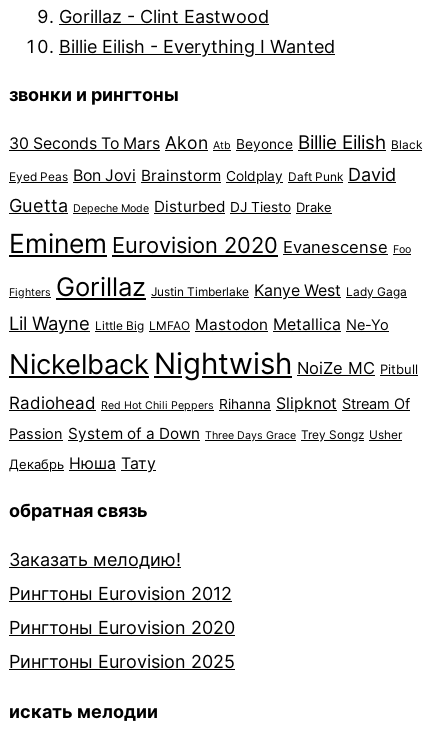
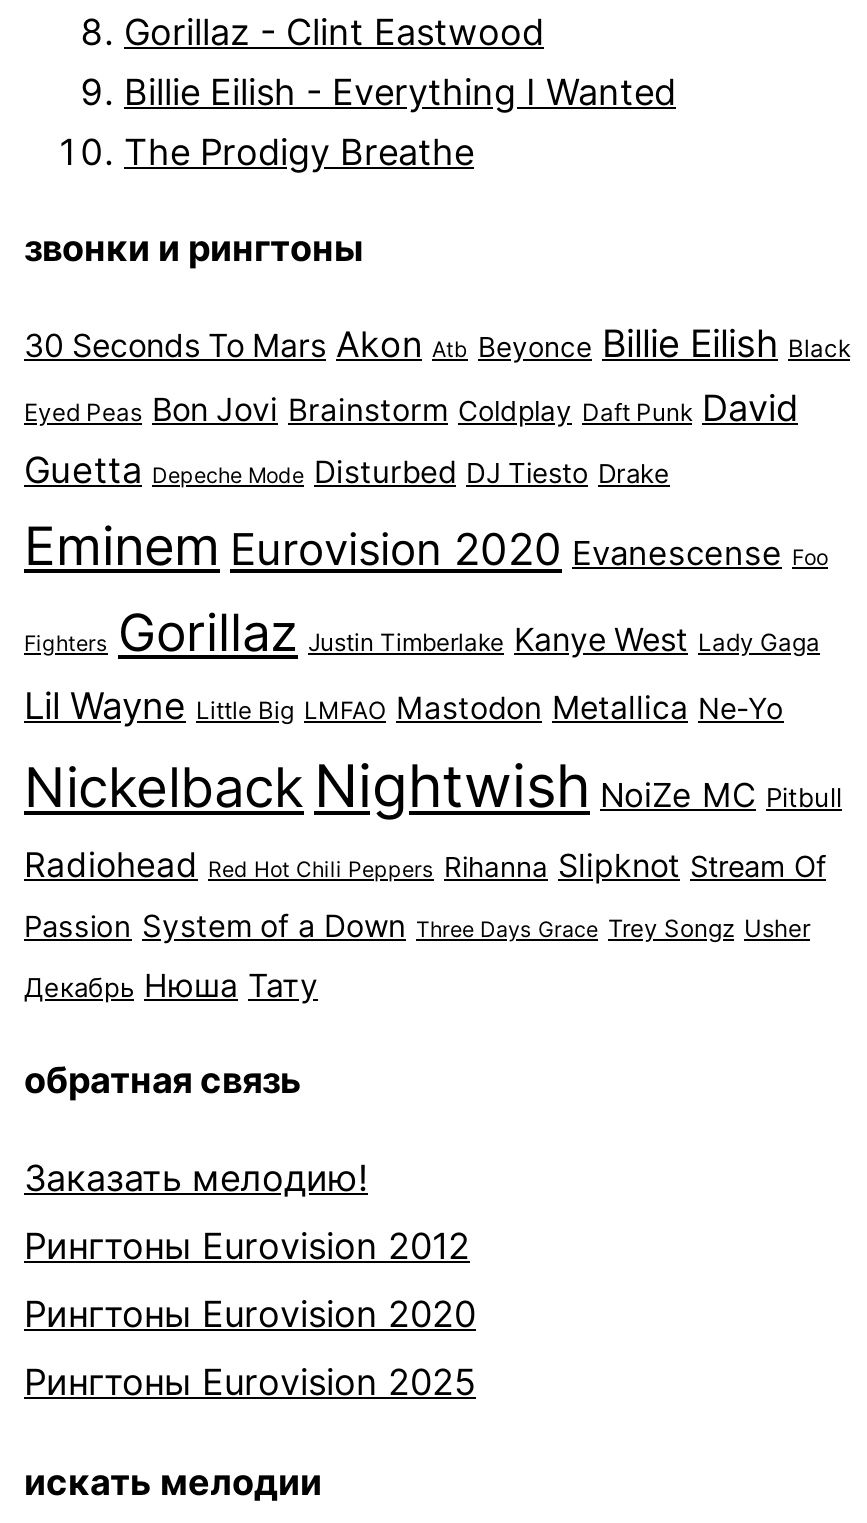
+ The Prodigy Breathe
